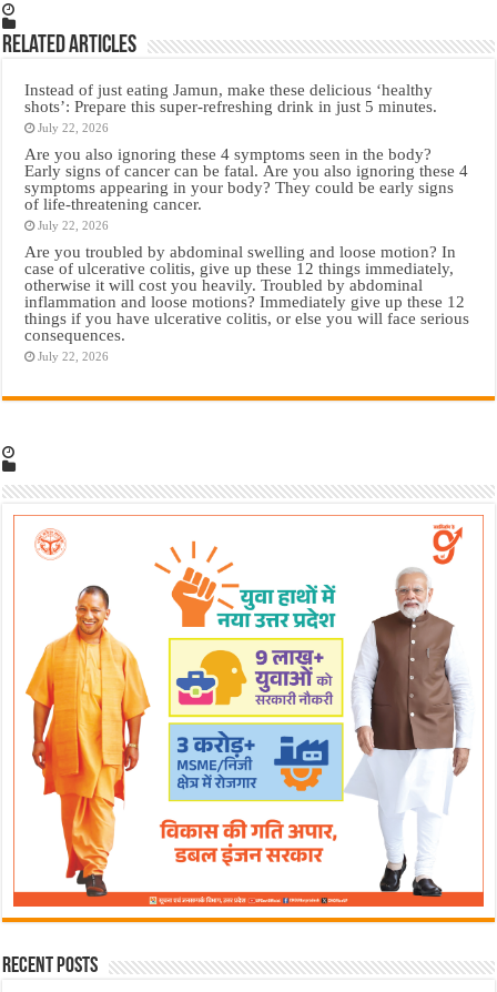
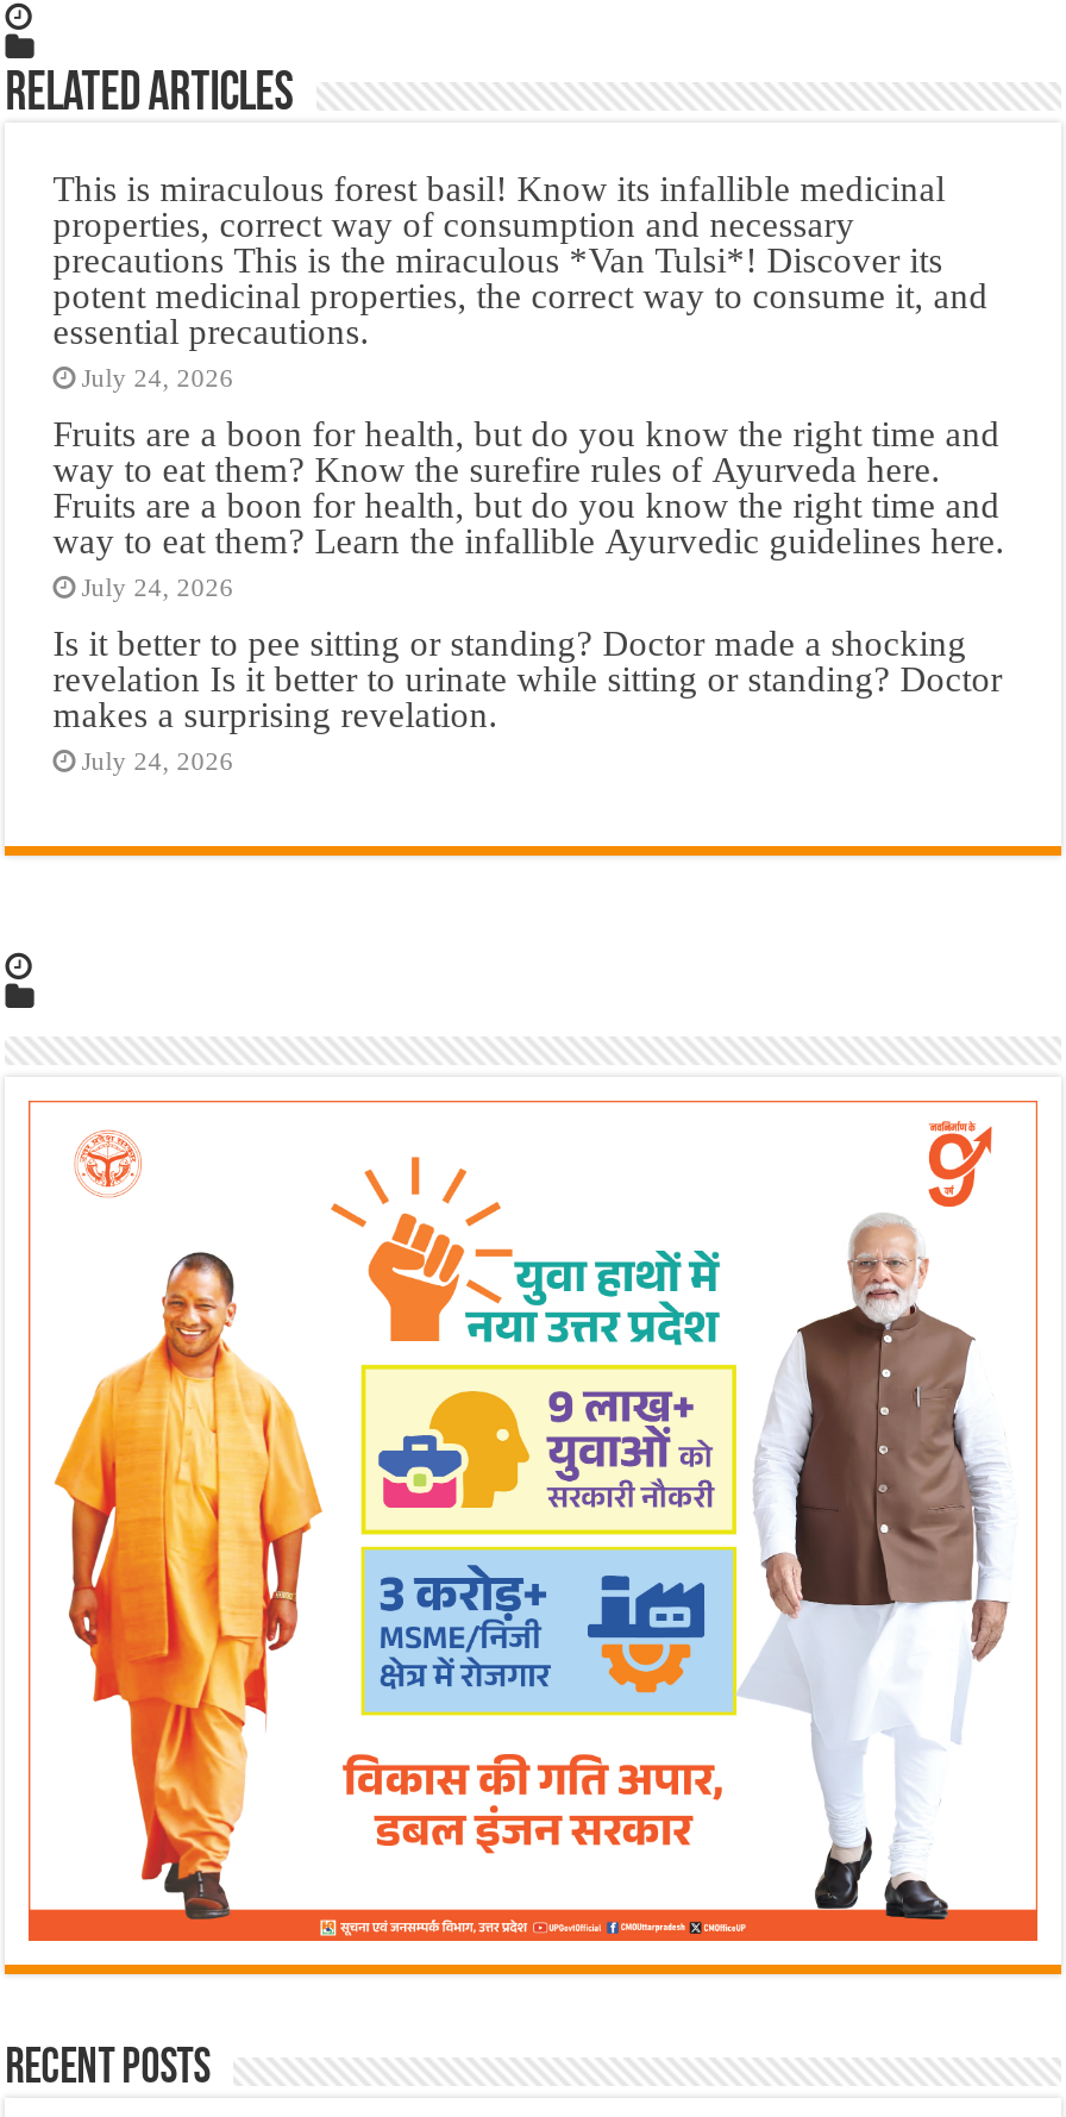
- Instead of just eating Jamun, make these delicious ‘healthy
- shots’: Prepare this super-refreshing drink in just 5 minutes.
+ This is miraculous forest basil! Know its infallible medicinal
+ properties, correct way of consumption and necessary
+ precautions This is the miraculous *Van Tulsi*! Discover its
+ potent medicinal properties, the correct way to consume it, and
+ essential precautions.

- July 22, 2026
+ July 24, 2026

- Are you also ignoring these 4 symptoms seen in the body?
- Early signs of cancer can be fatal. Are you also ignoring these 4
- symptoms appearing in your body? They could be early signs
- of life-threatening cancer.
+ Fruits are a boon for health, but do you know the right time and
+ way to eat them? Know the surefire rules of Ayurveda here.
+ Fruits are a boon for health, but do you know the right time and
+ way to eat them? Learn the infallible Ayurvedic guidelines here.

- July 22, 2026
+ July 24, 2026

- Are you troubled by abdominal swelling and loose motion? In
- case of ulcerative colitis, give up these 12 things immediately,
- otherwise it will cost you heavily. Troubled by abdominal
- inflammation and loose motions? Immediately give up these 12
- things if you have ulcerative colitis, or else you will face serious
- consequences.
+ Is it better to pee sitting or standing? Doctor made a shocking
+ revelation Is it better to urinate while sitting or standing? Doctor
+ makes a surprising revelation.

- July 22, 2026
+ July 24, 2026
